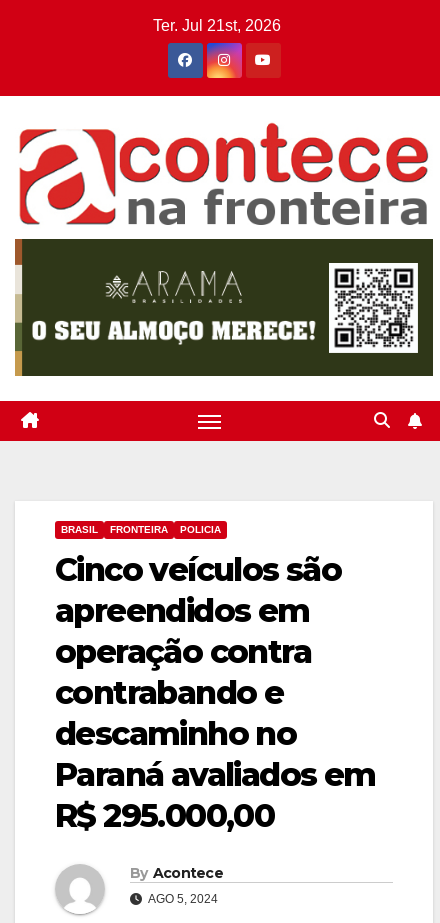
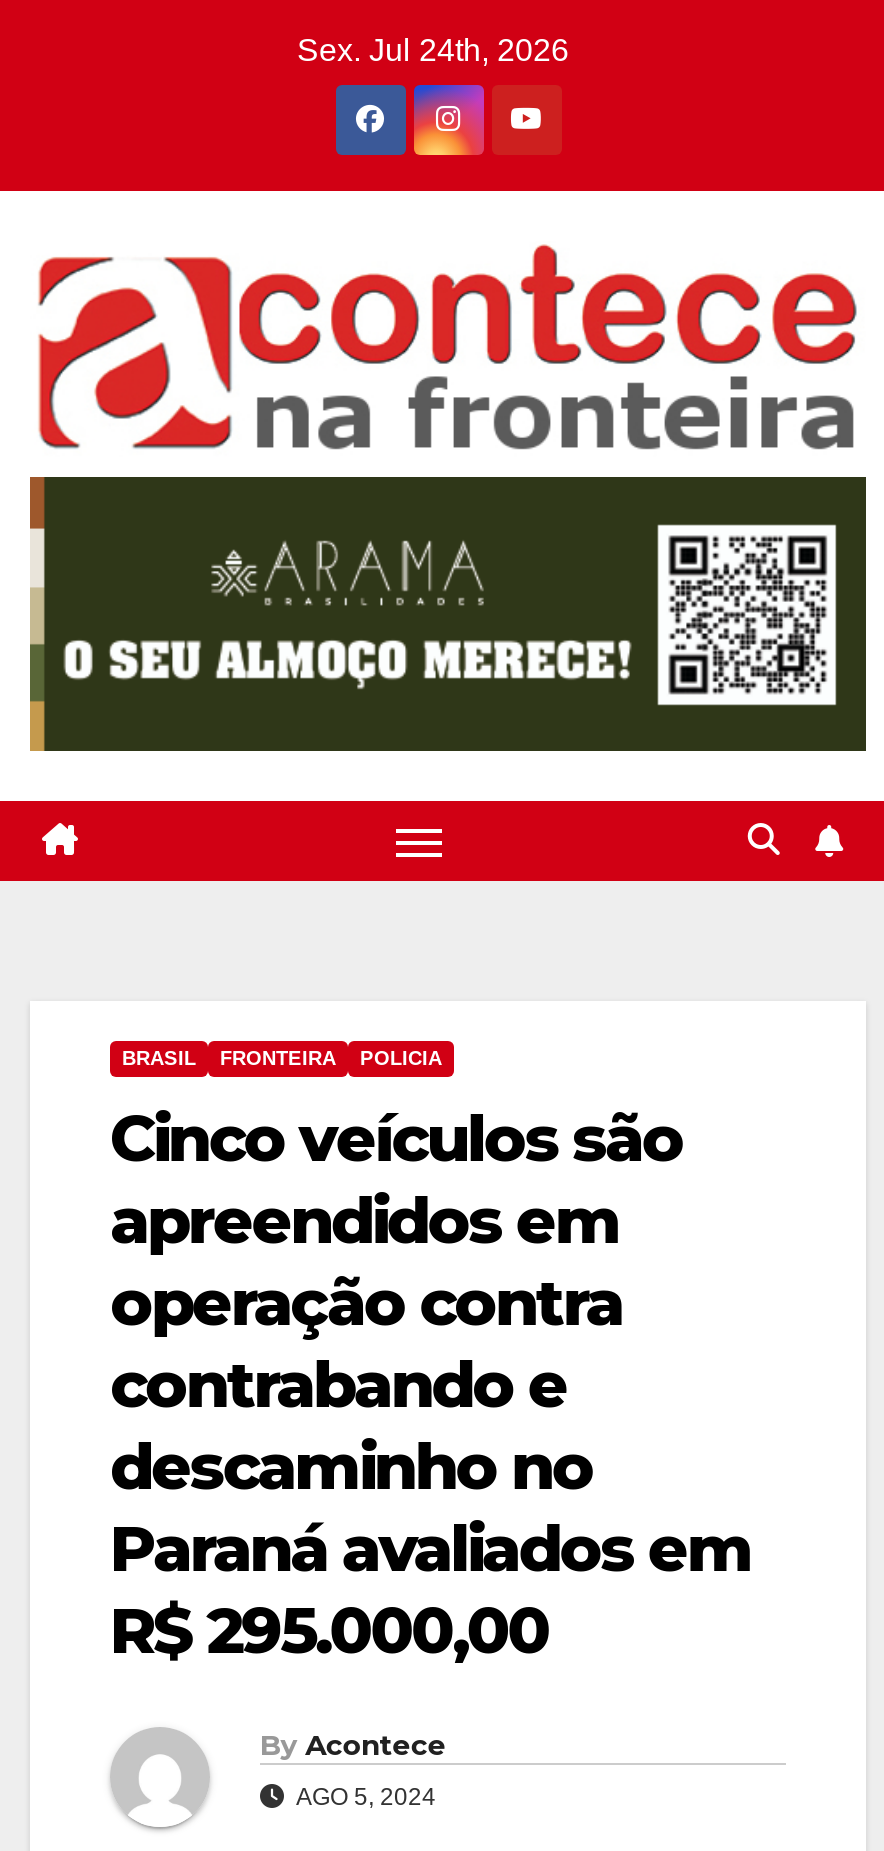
- Ter. Jul 21st, 2026
+ Sex. Jul 24th, 2026
